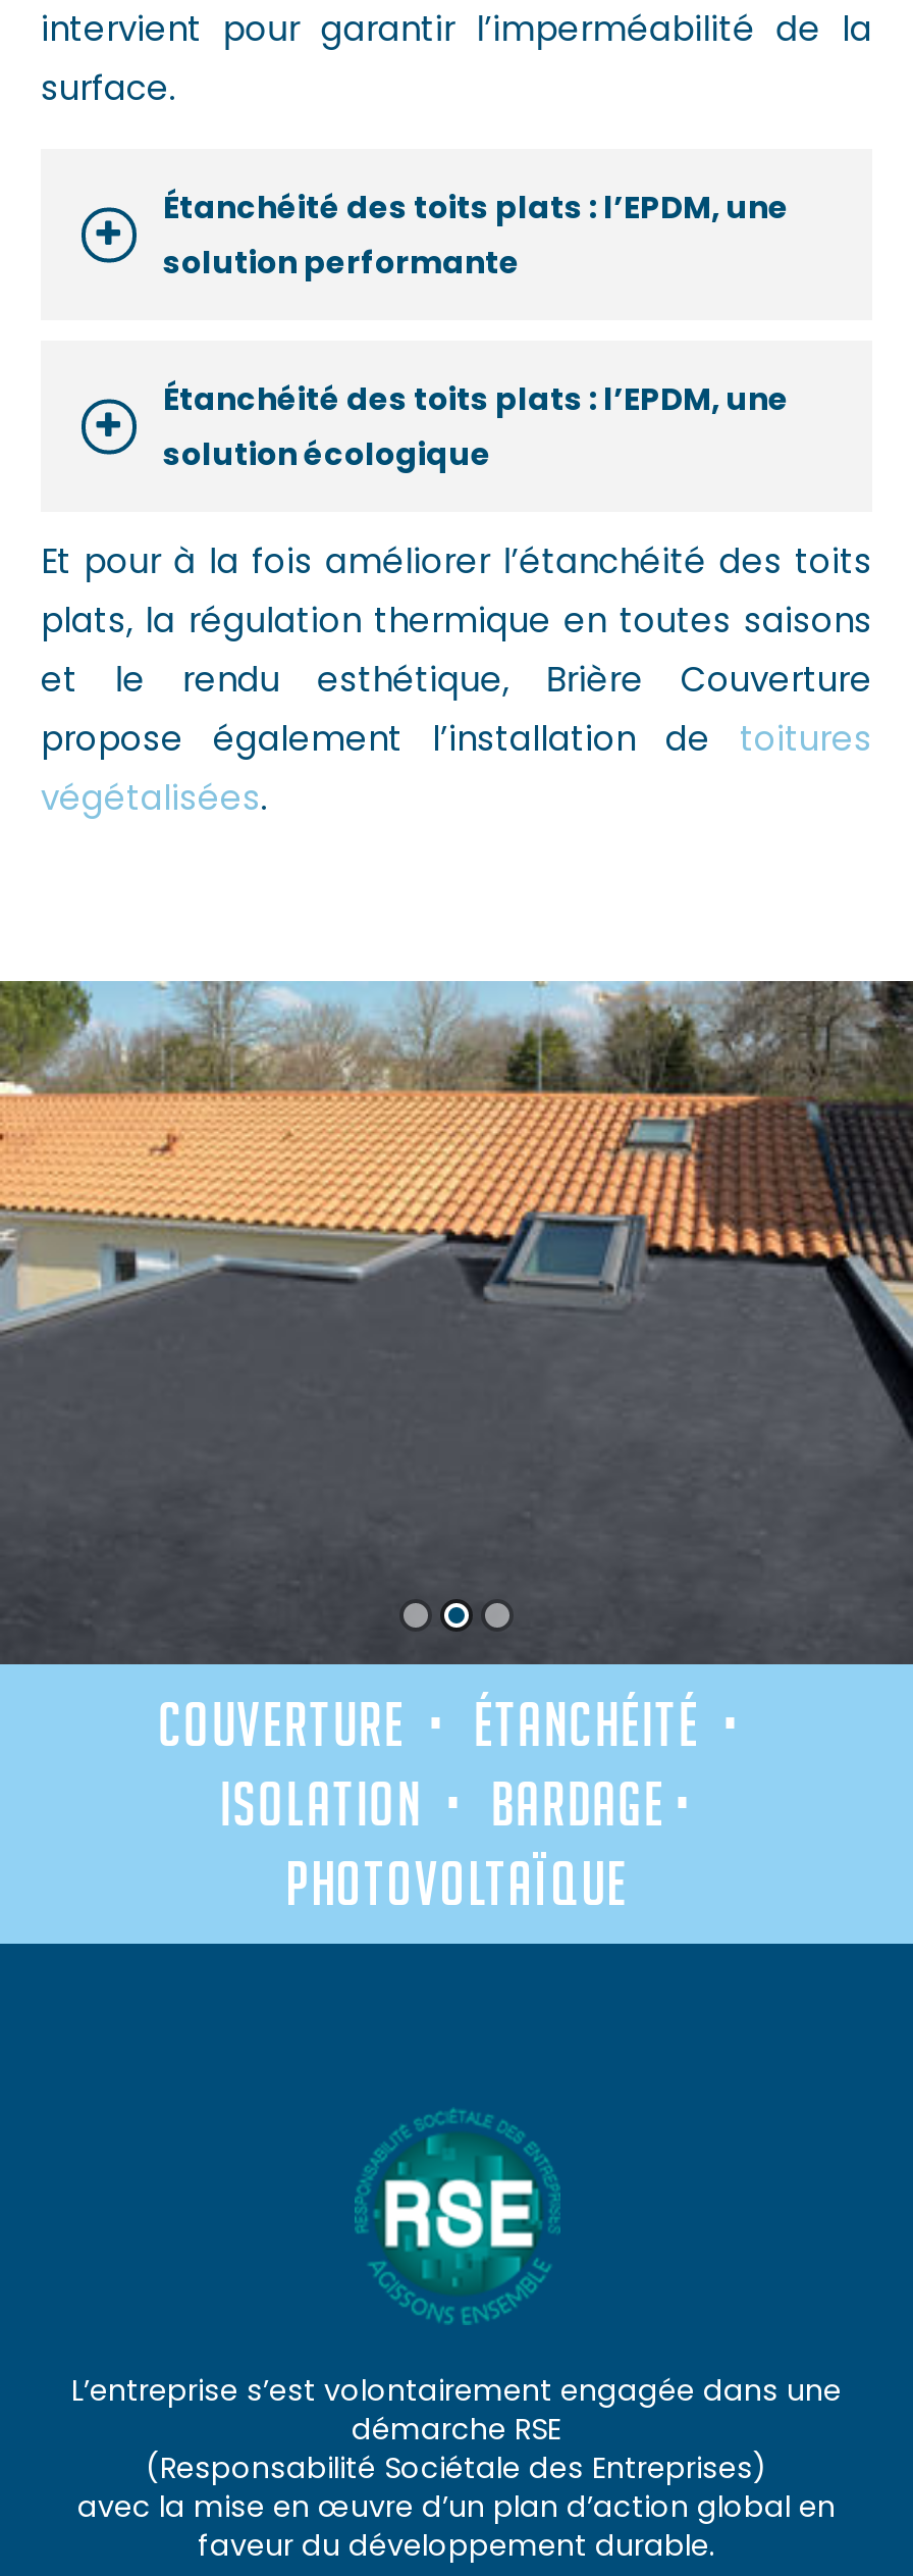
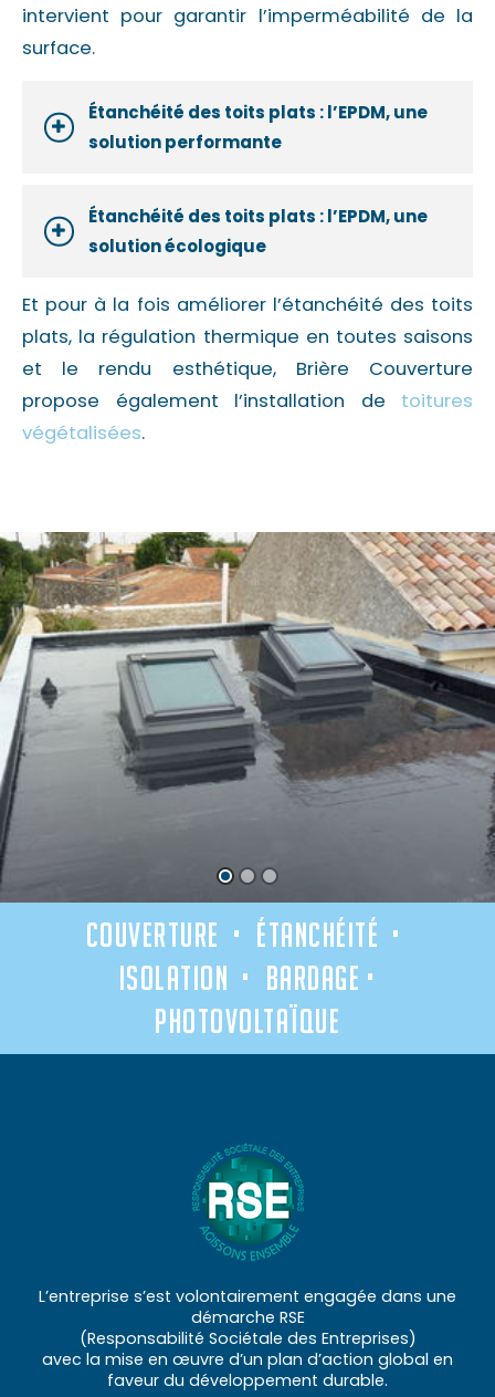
- [image]
+ [image]
